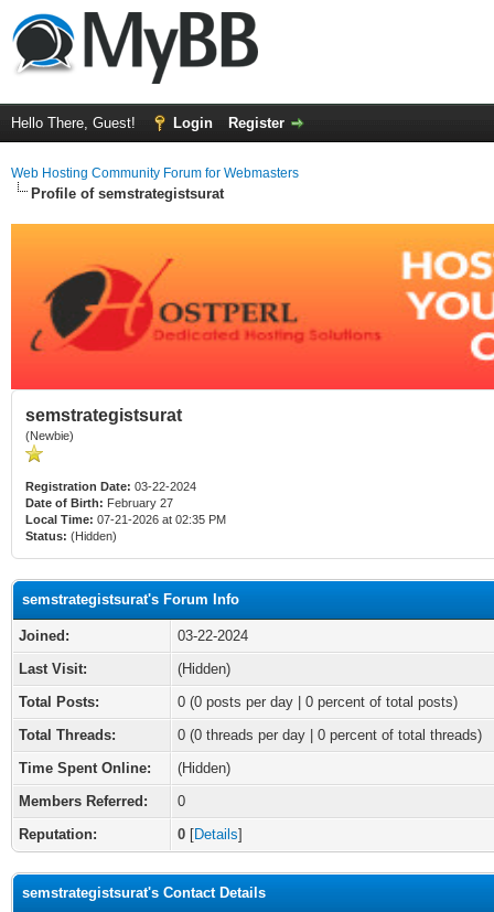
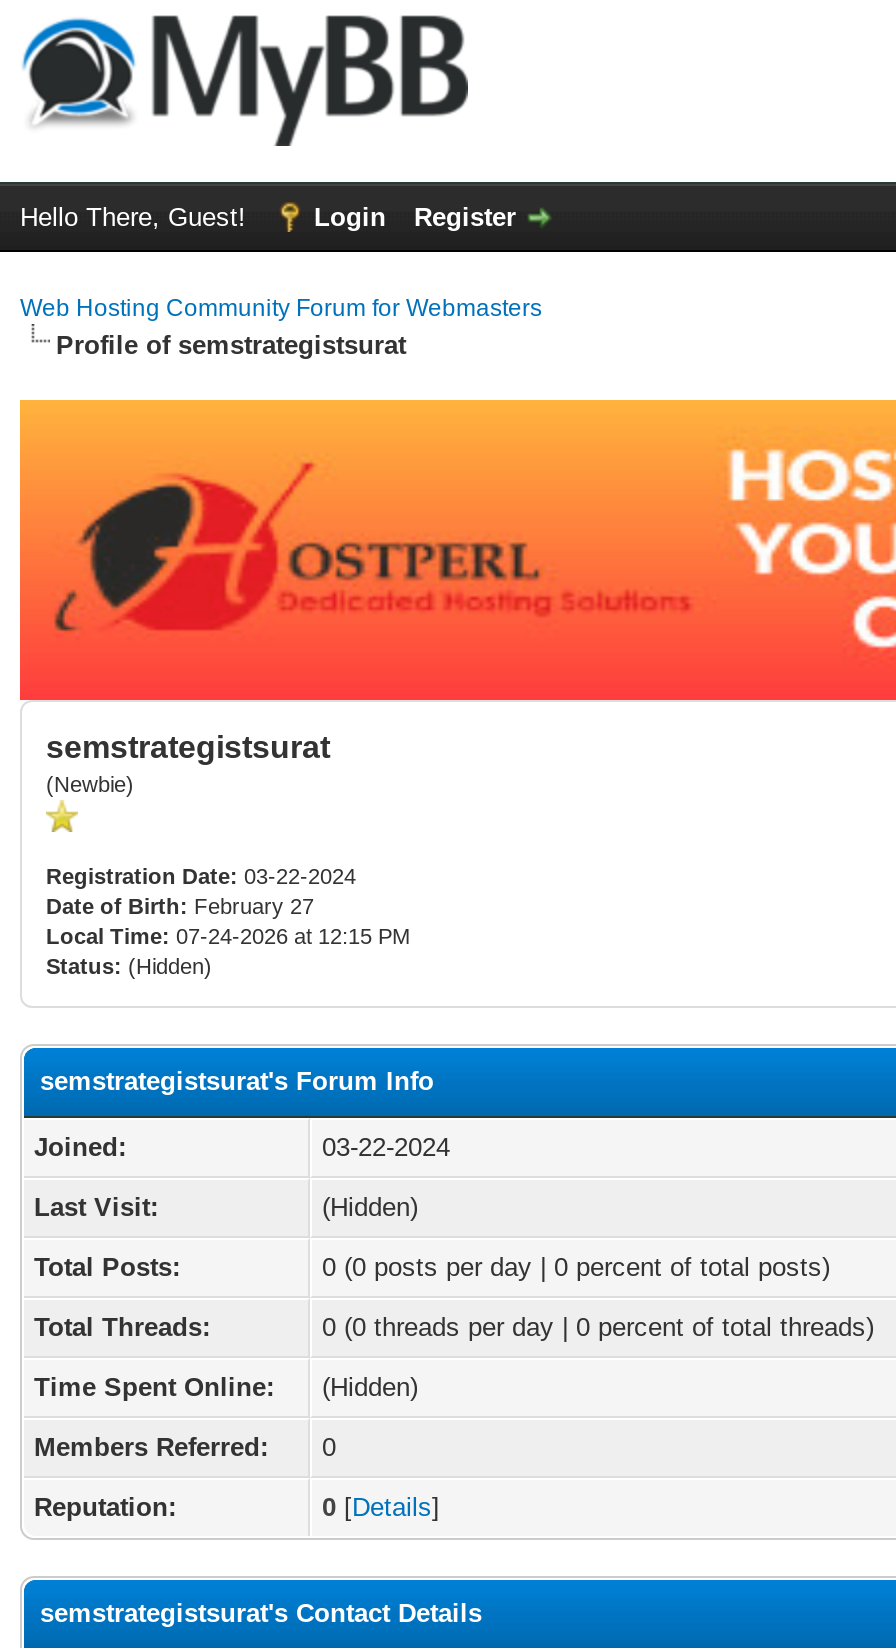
- Local Time: 07-21-2026 at 02:35 PM
+ Local Time: 07-24-2026 at 12:15 PM
